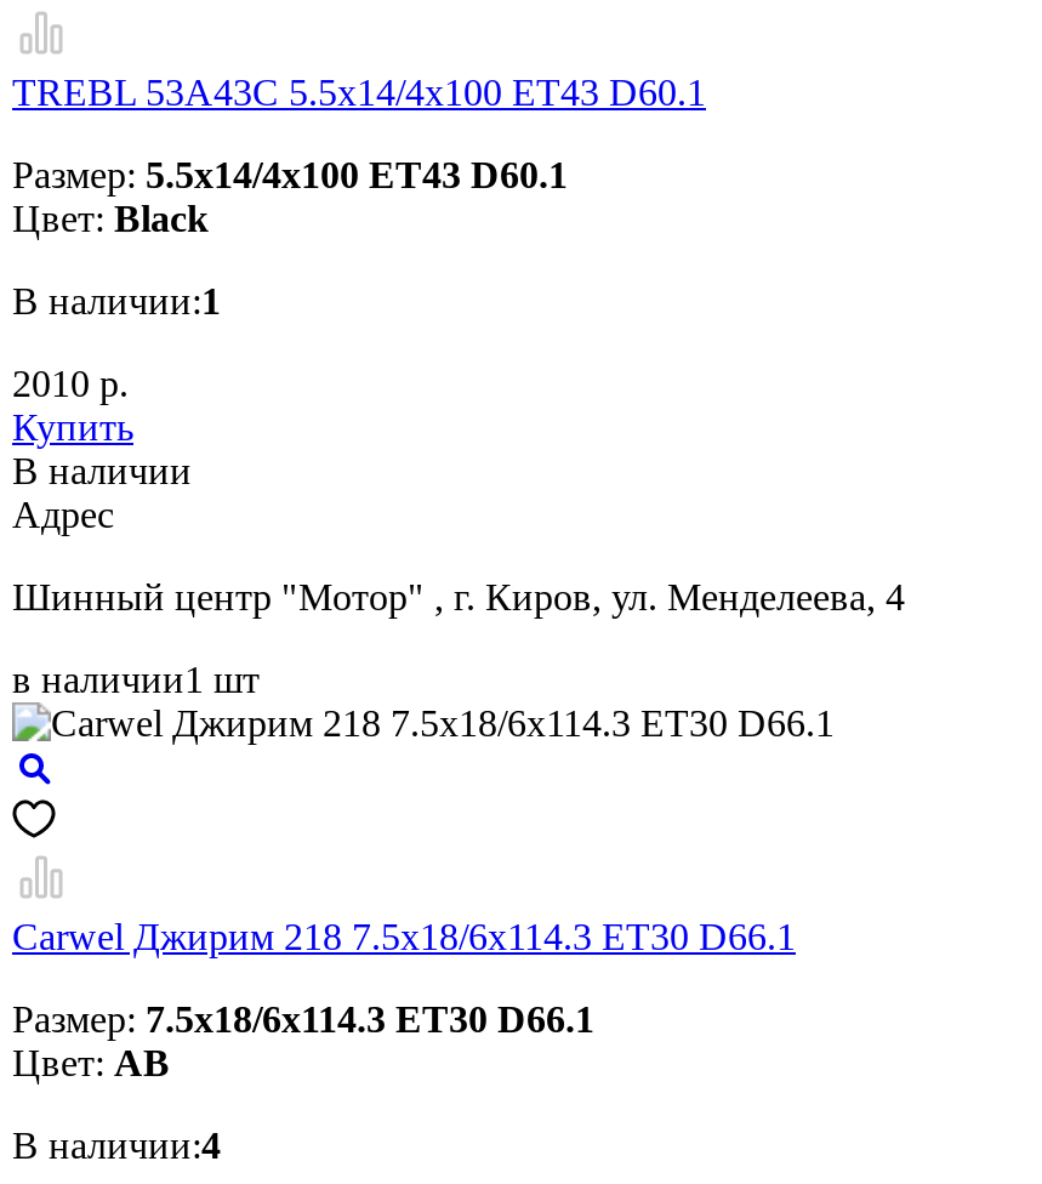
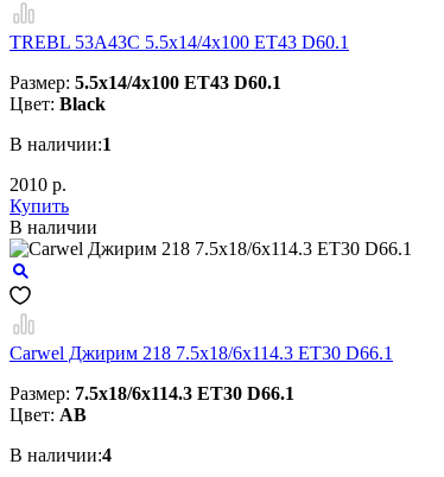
- Aдрес
- Шинный центр "Мотор" , г. Киров, ул. Менделеева, 4
- в наличии1 шт
